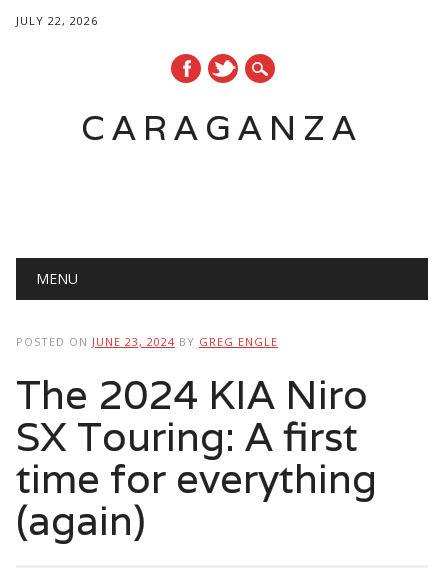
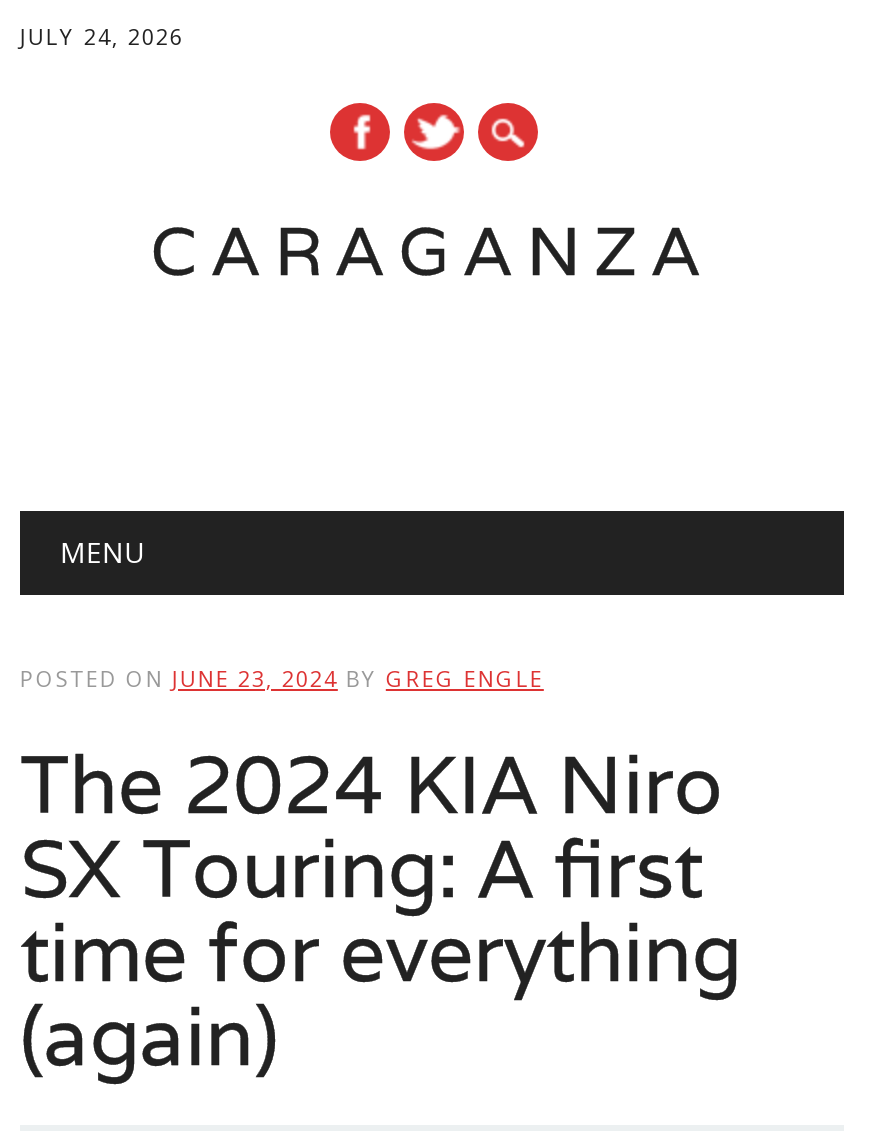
- JULY 22, 2026
+ JULY 24, 2026
